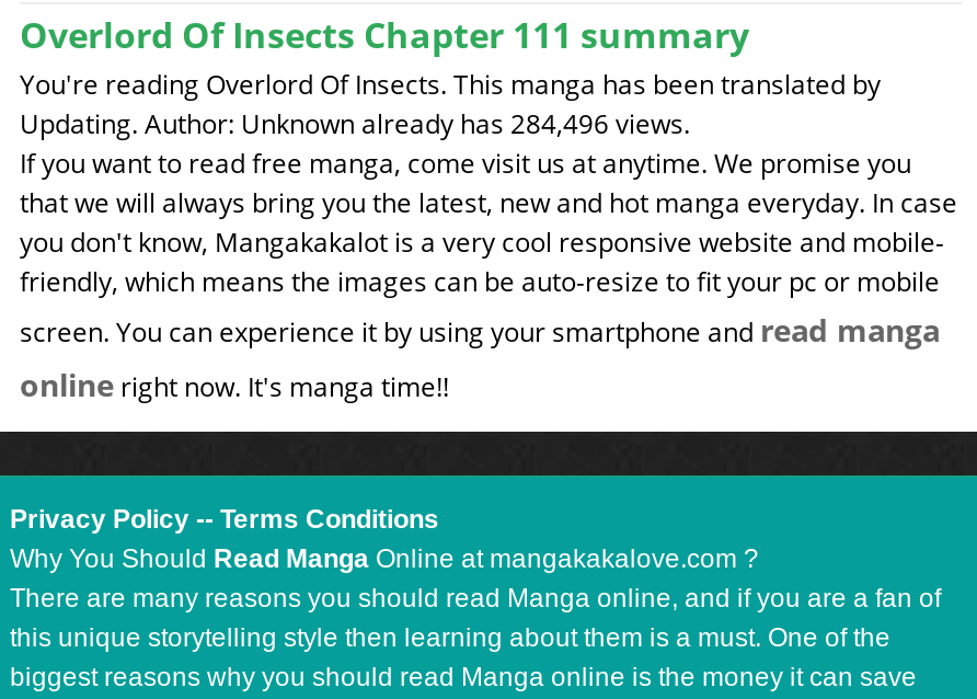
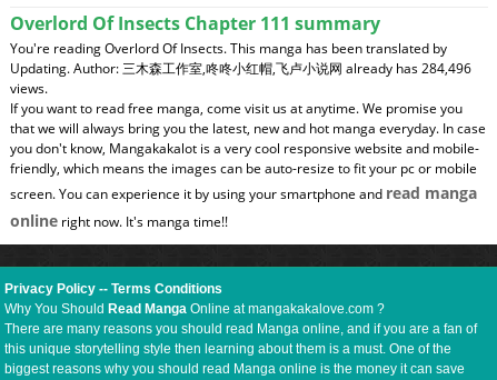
- Updating. Author: Unknown already has 284,496 views.
+ Updating. Author: 三木森工作室,咚咚小红帽,飞卢小说网 already has 284,496
+ views.
